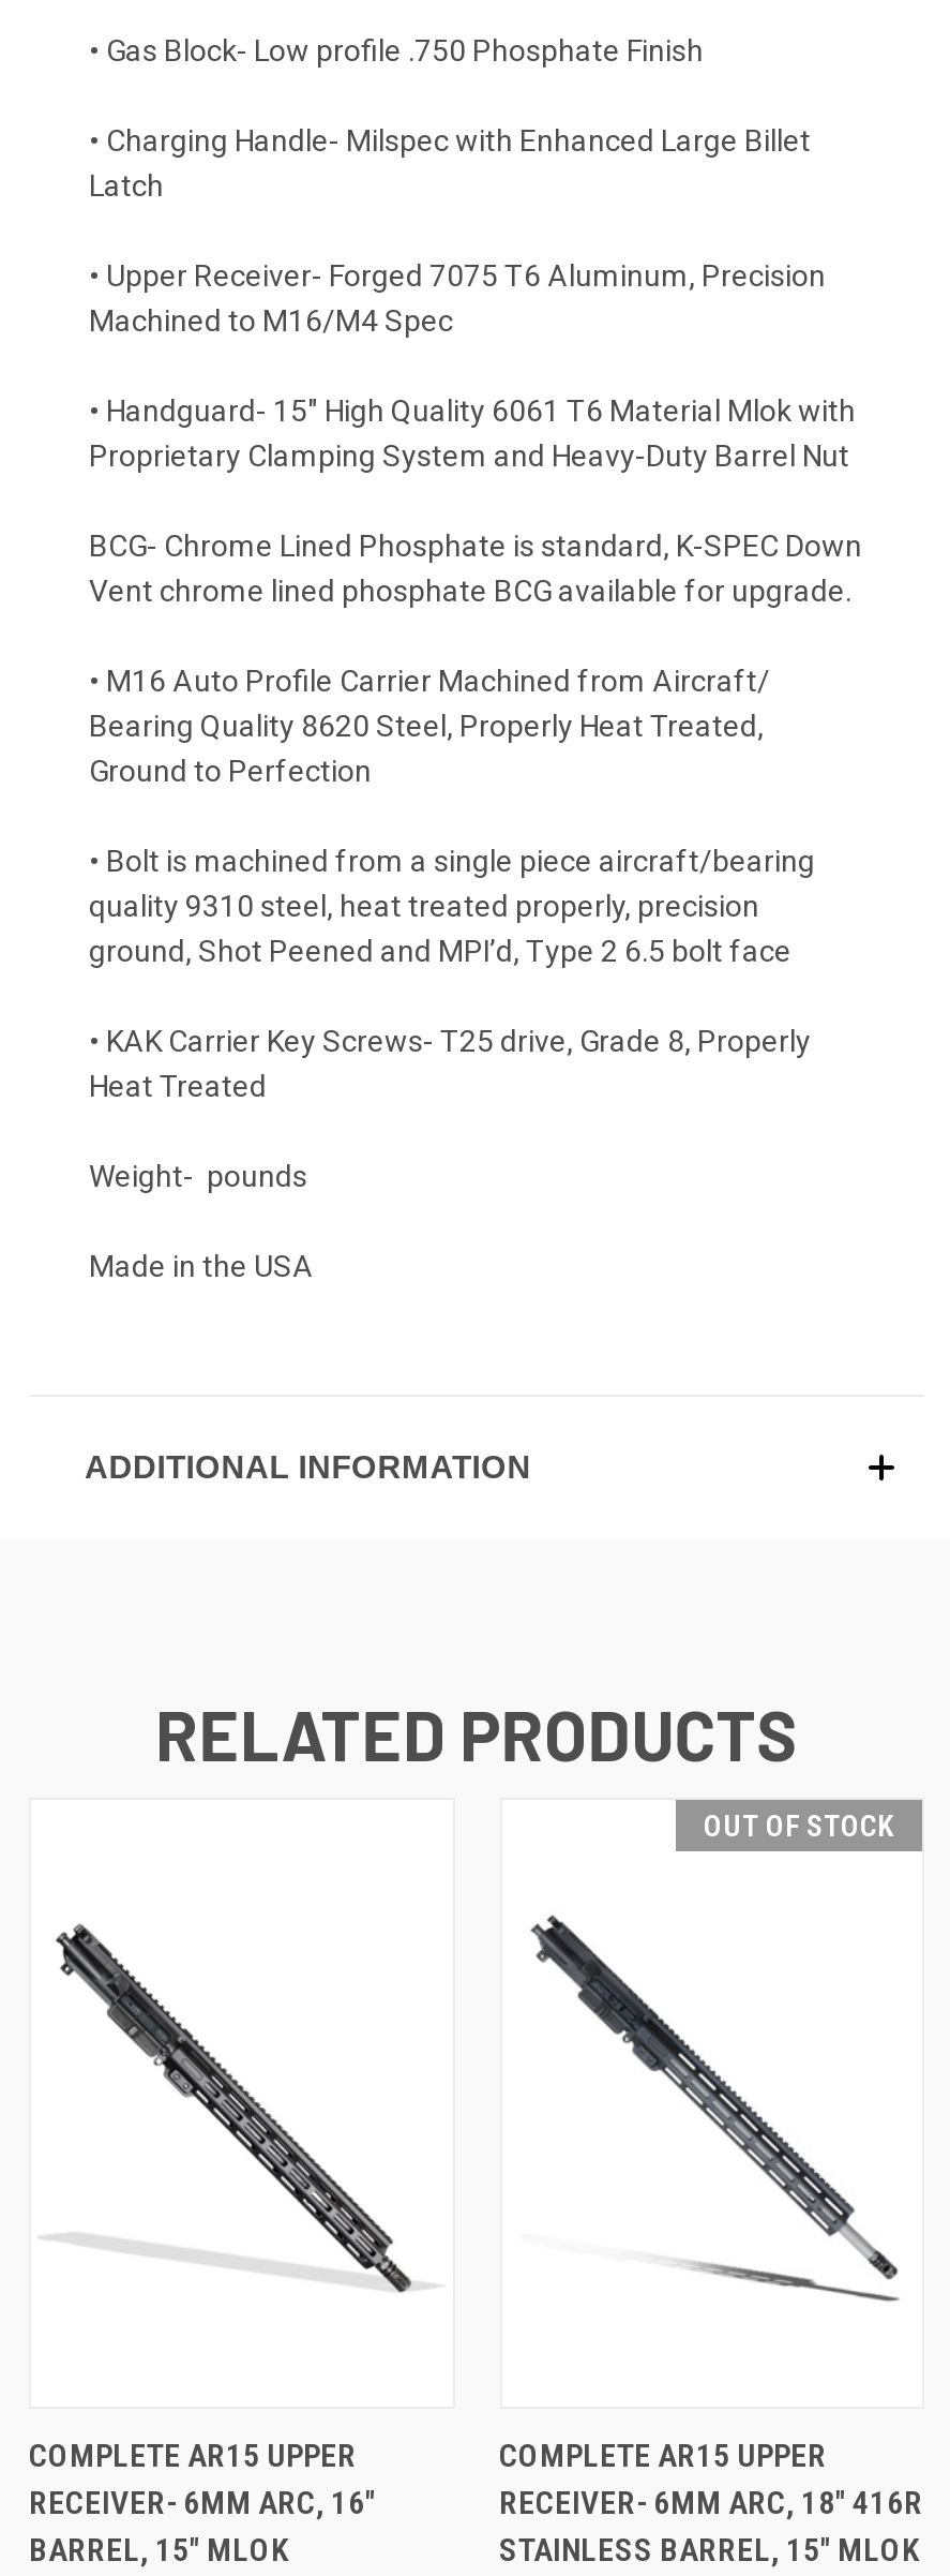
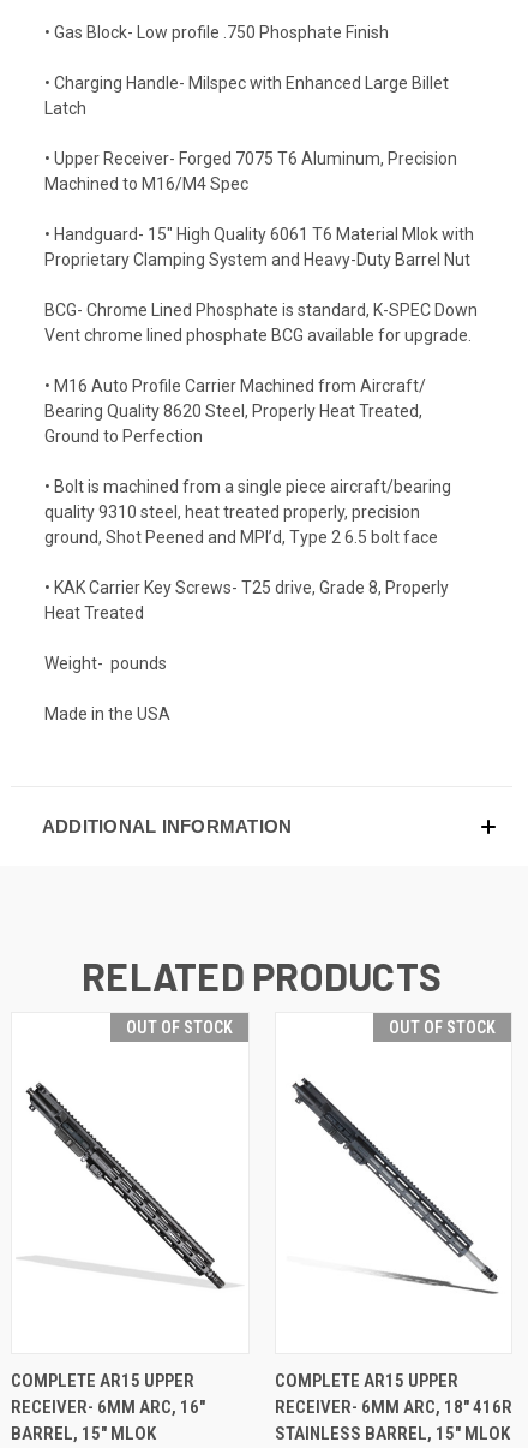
+ OUT OF STOCK
